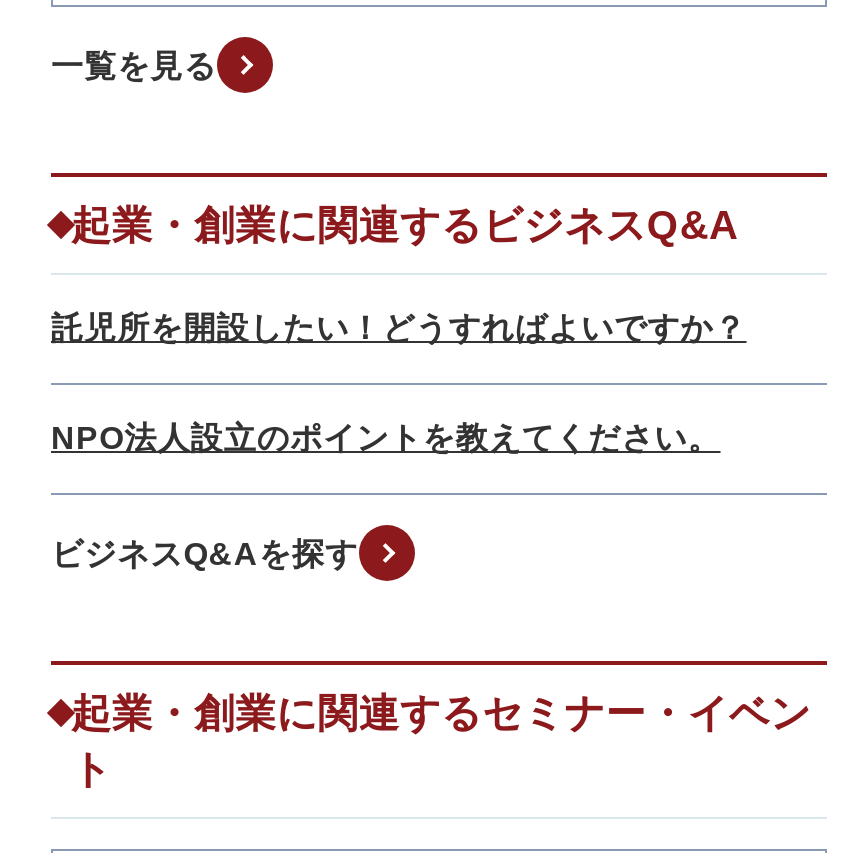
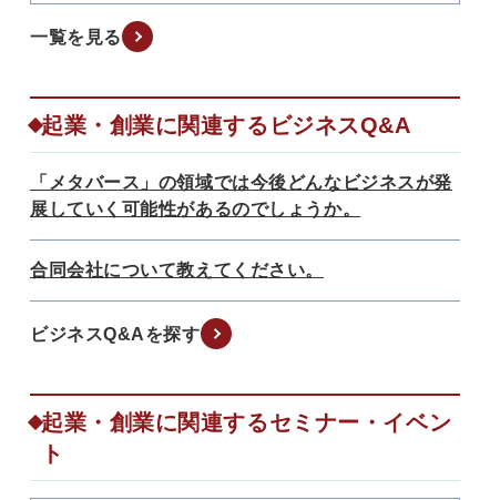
- 託児所を開設したい！どうすればよいですか？
+ 「メタバース」の領域では今後どんなビジネスが発
+ 展していく可能性があるのでしょうか。

- NPO法人設立のポイントを教えてください。
+ 合同会社について教えてください。
